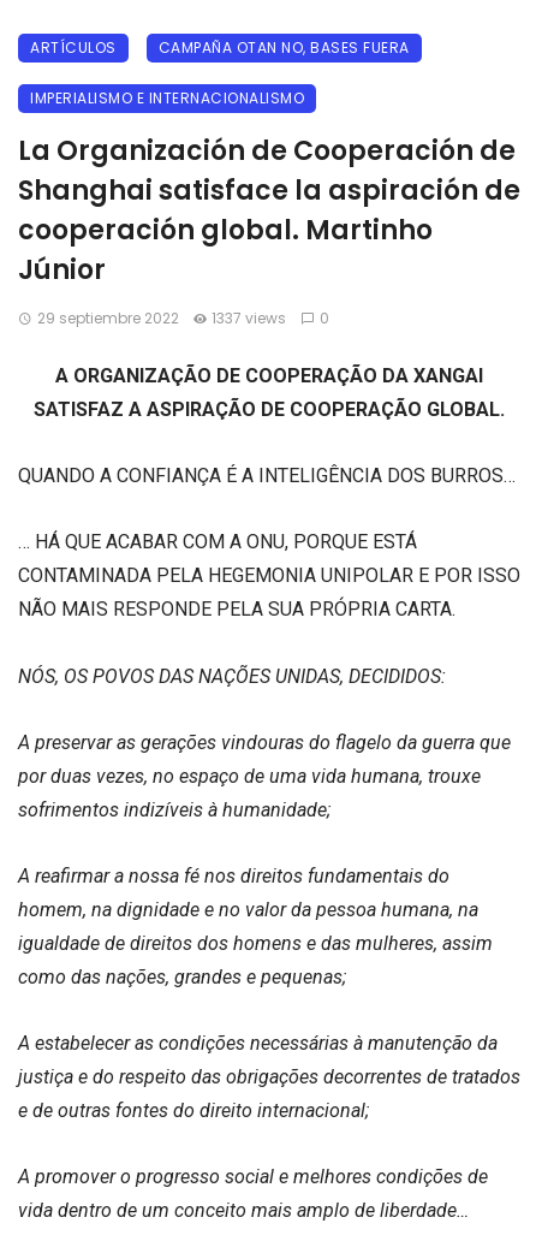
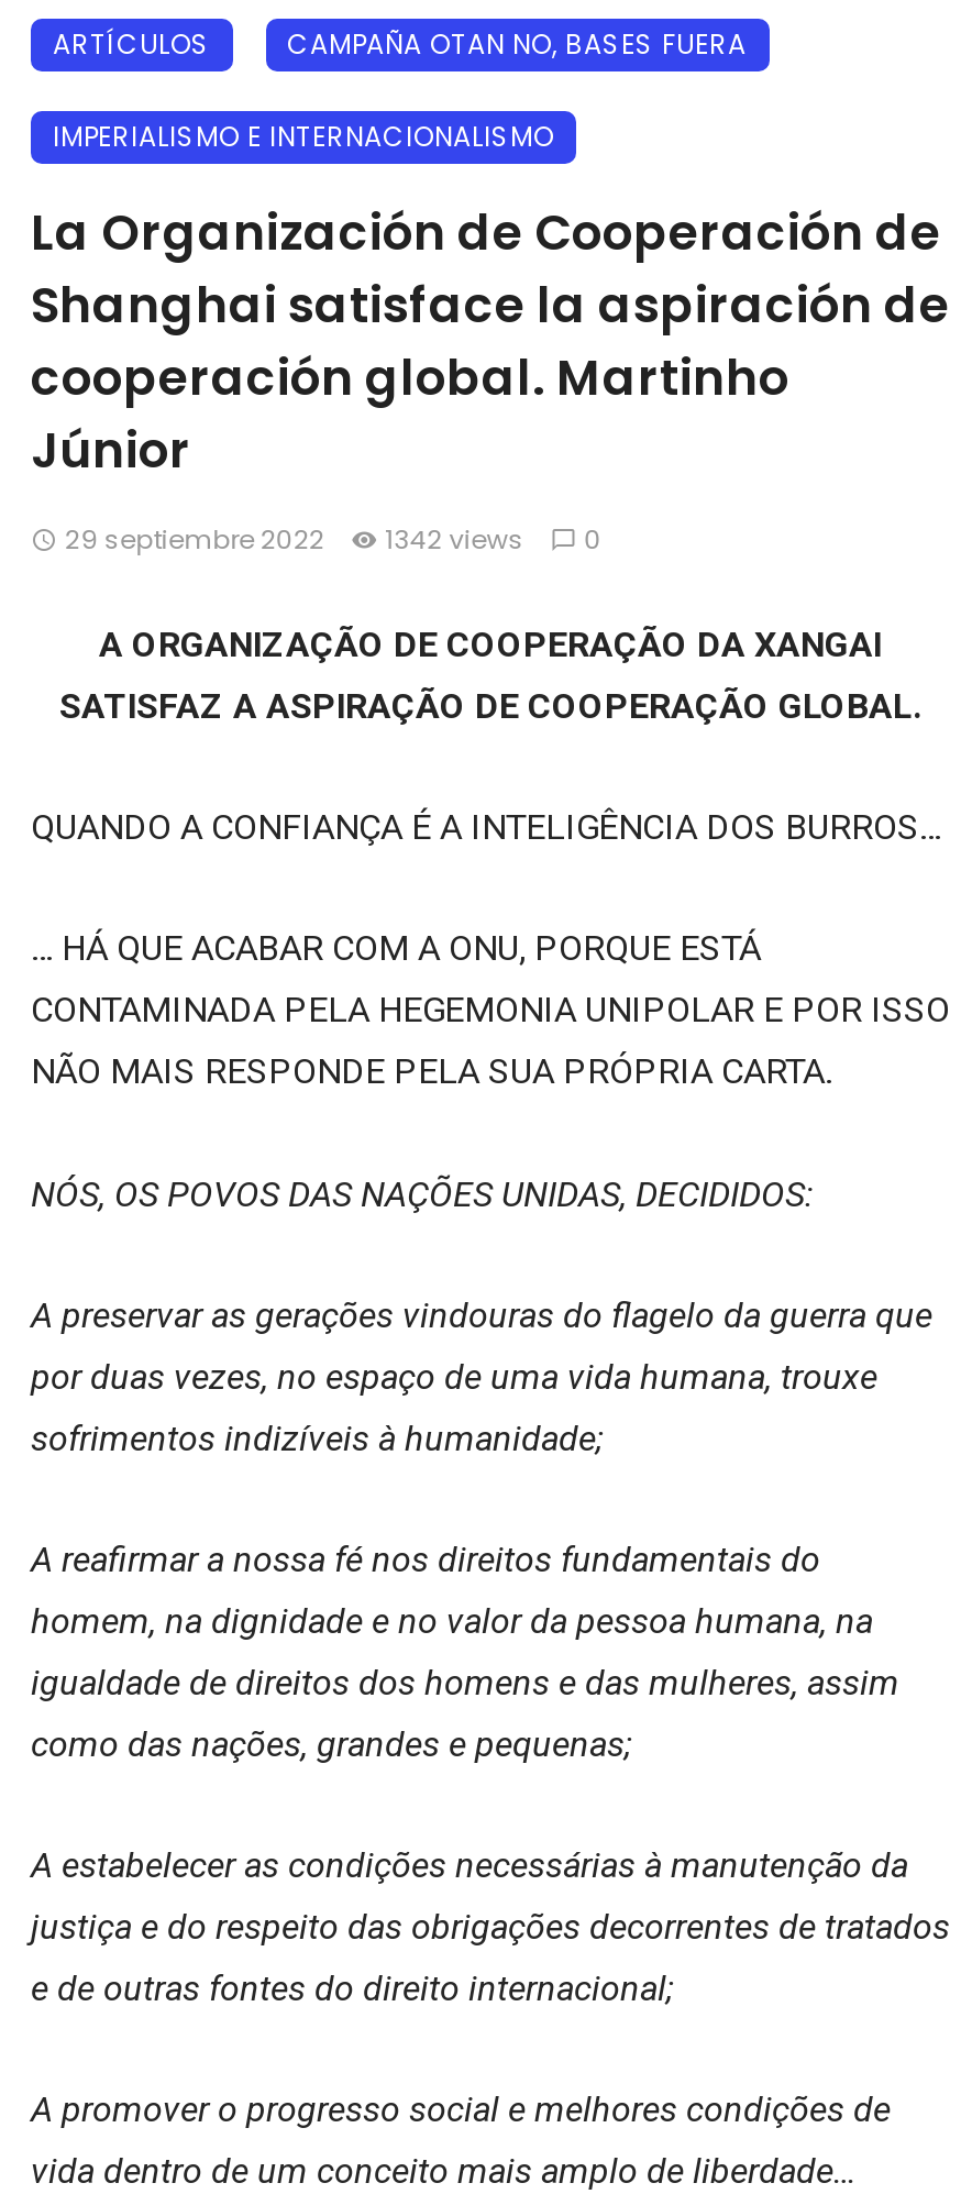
- 29 septiembre 2022 1337 views 0
+ 29 septiembre 2022 1342 views 0
